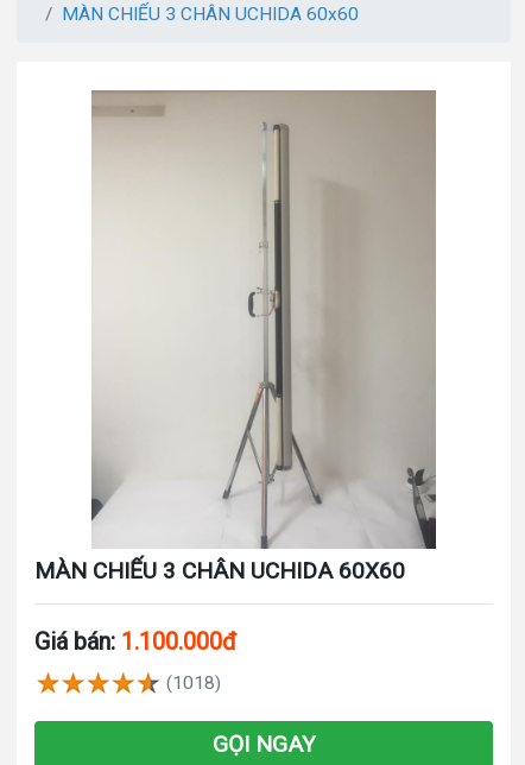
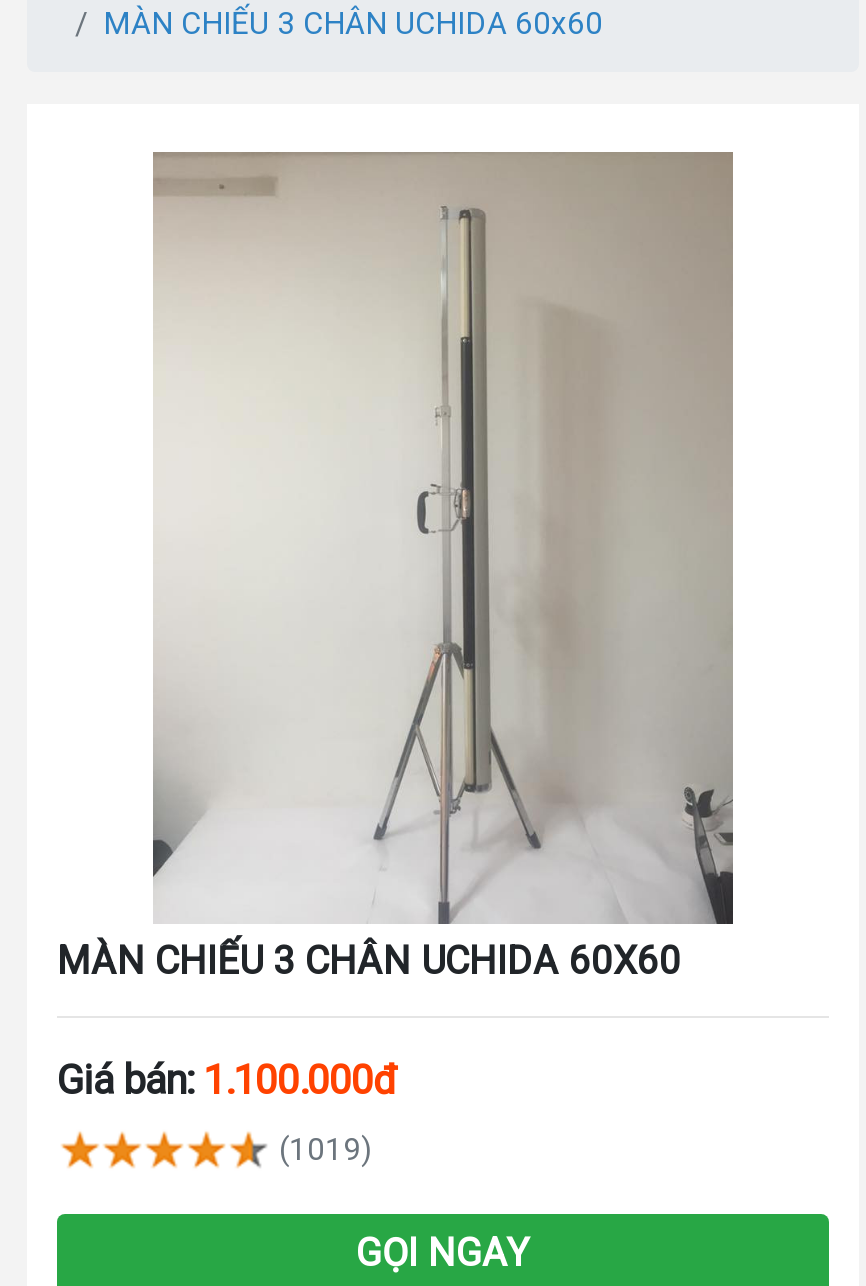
- (1018)
+ (1019)
